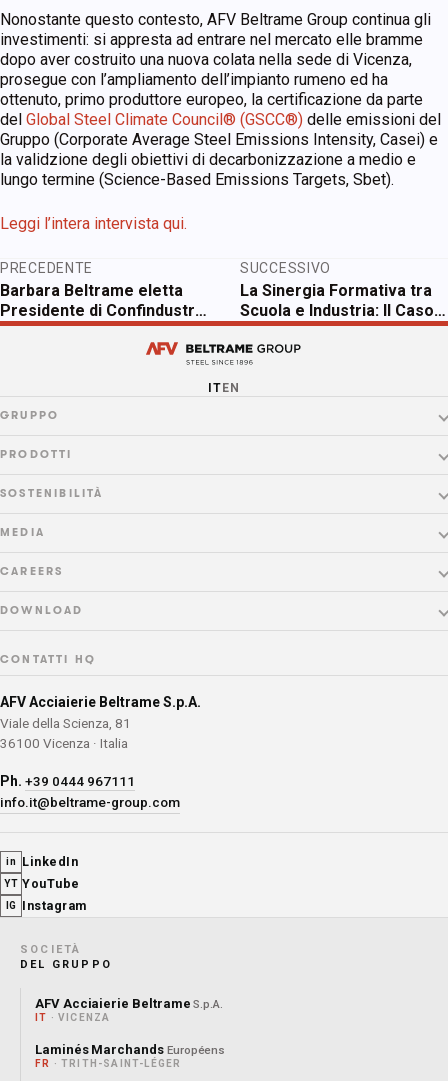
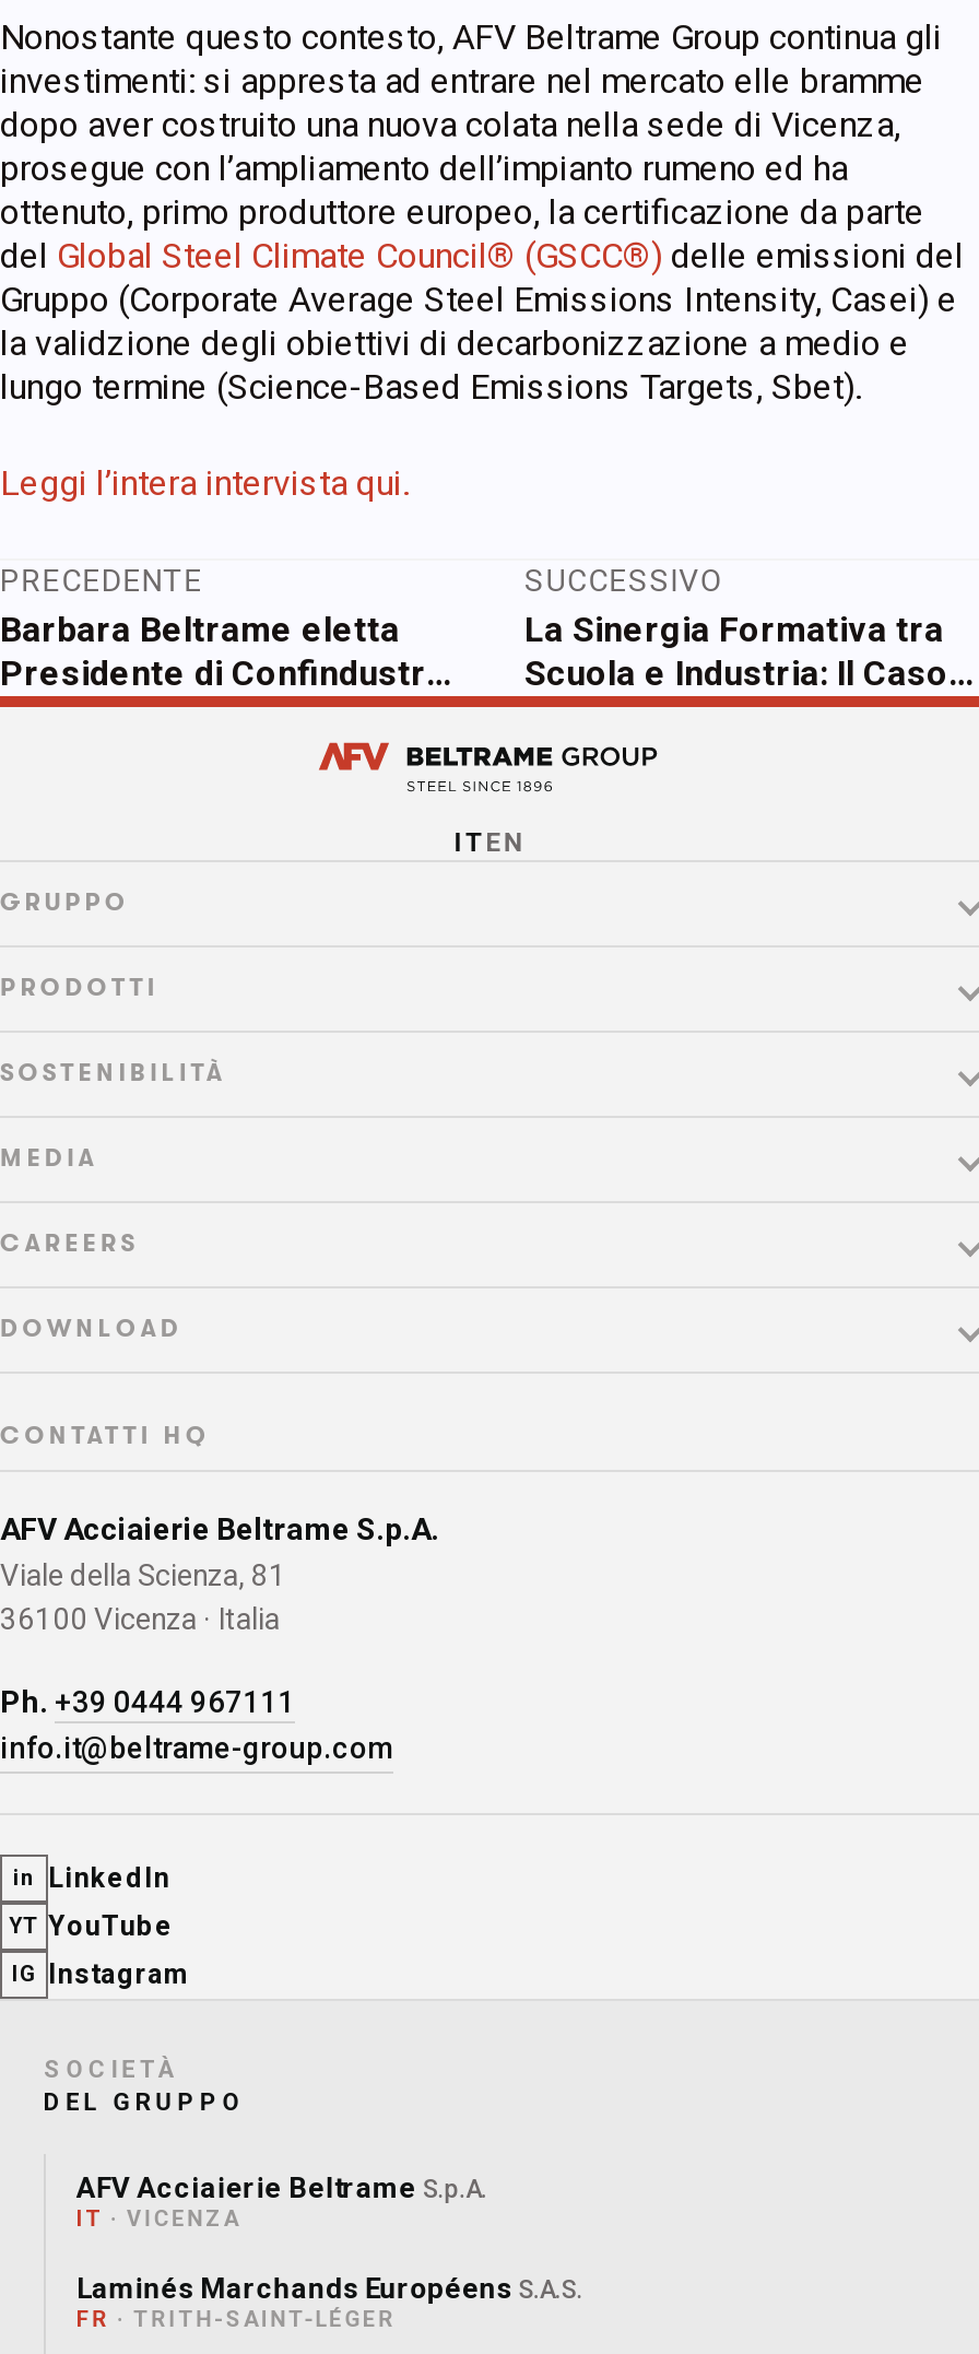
- Laminés Marchands Européens
+ Laminés Marchands Européens S.A.S.
